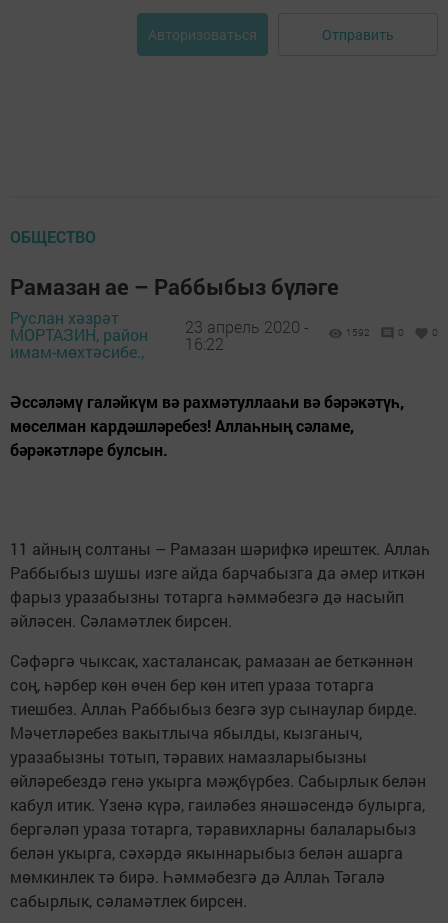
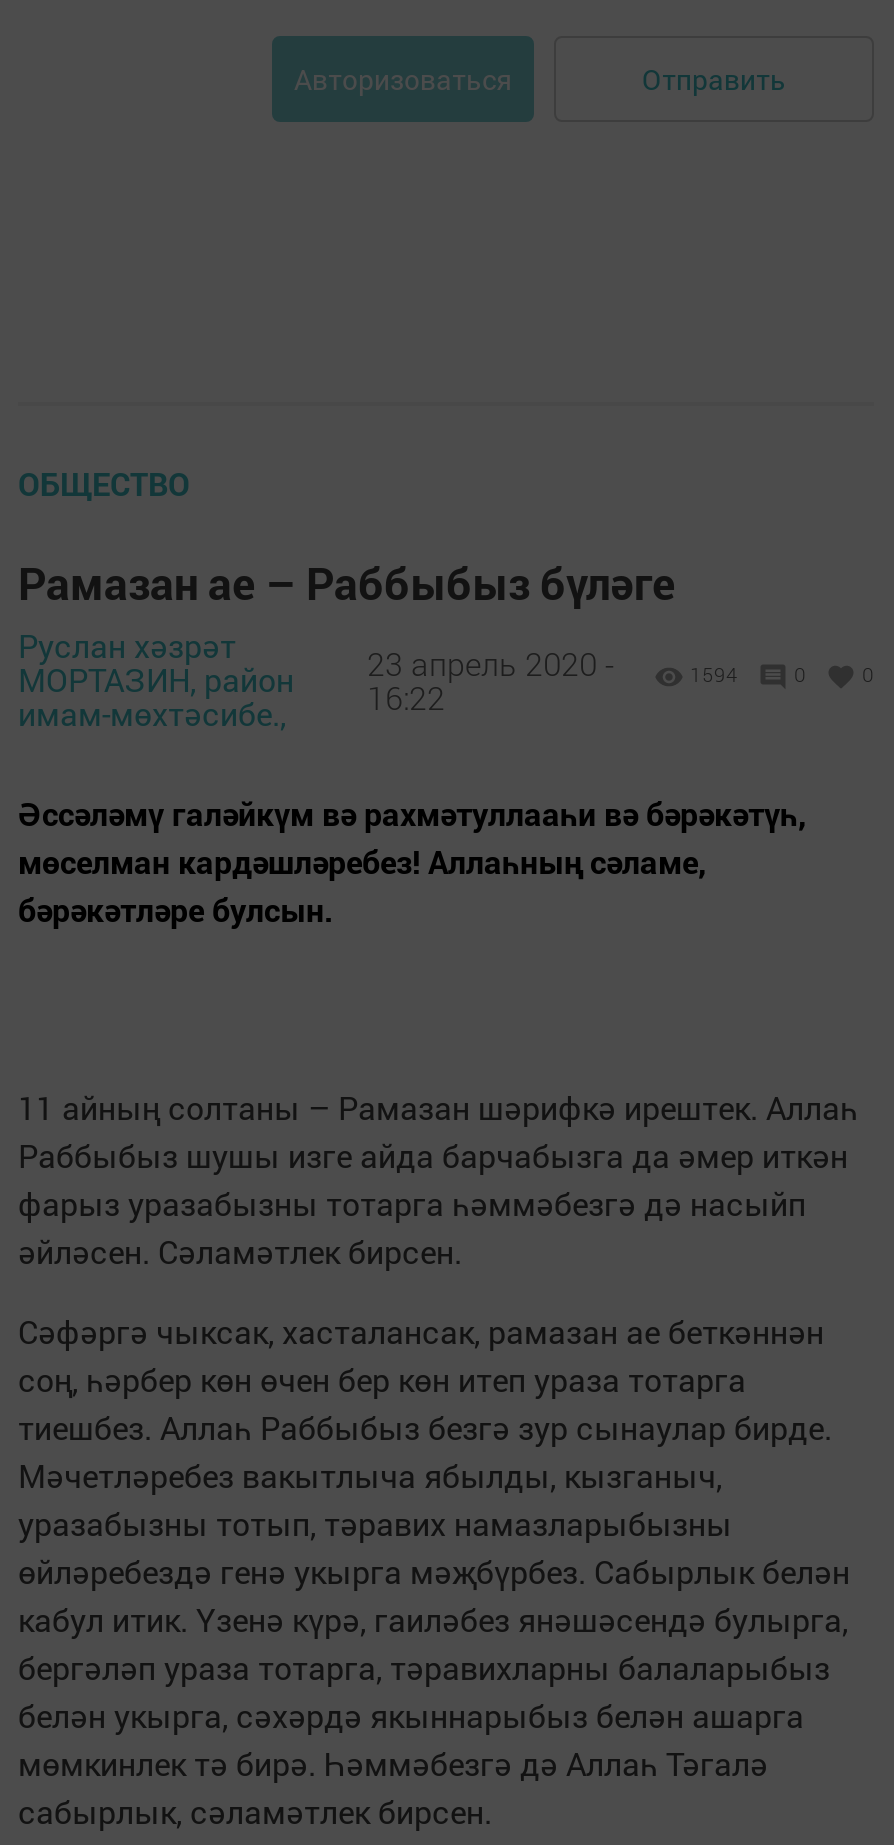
- 1592
+ 1594
